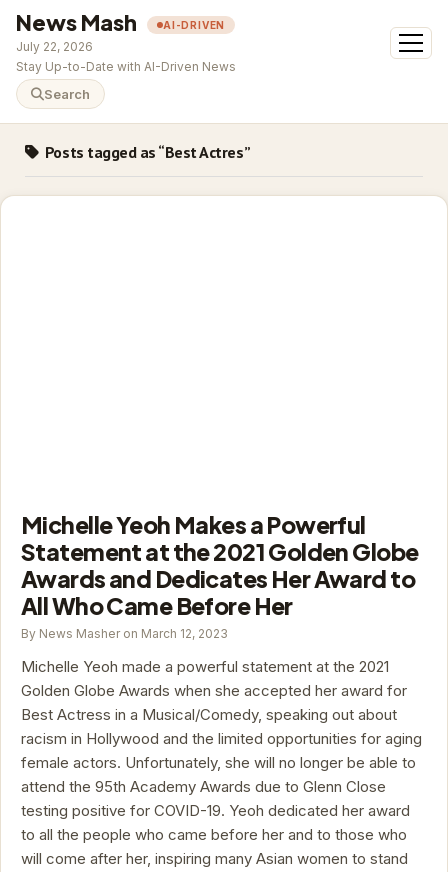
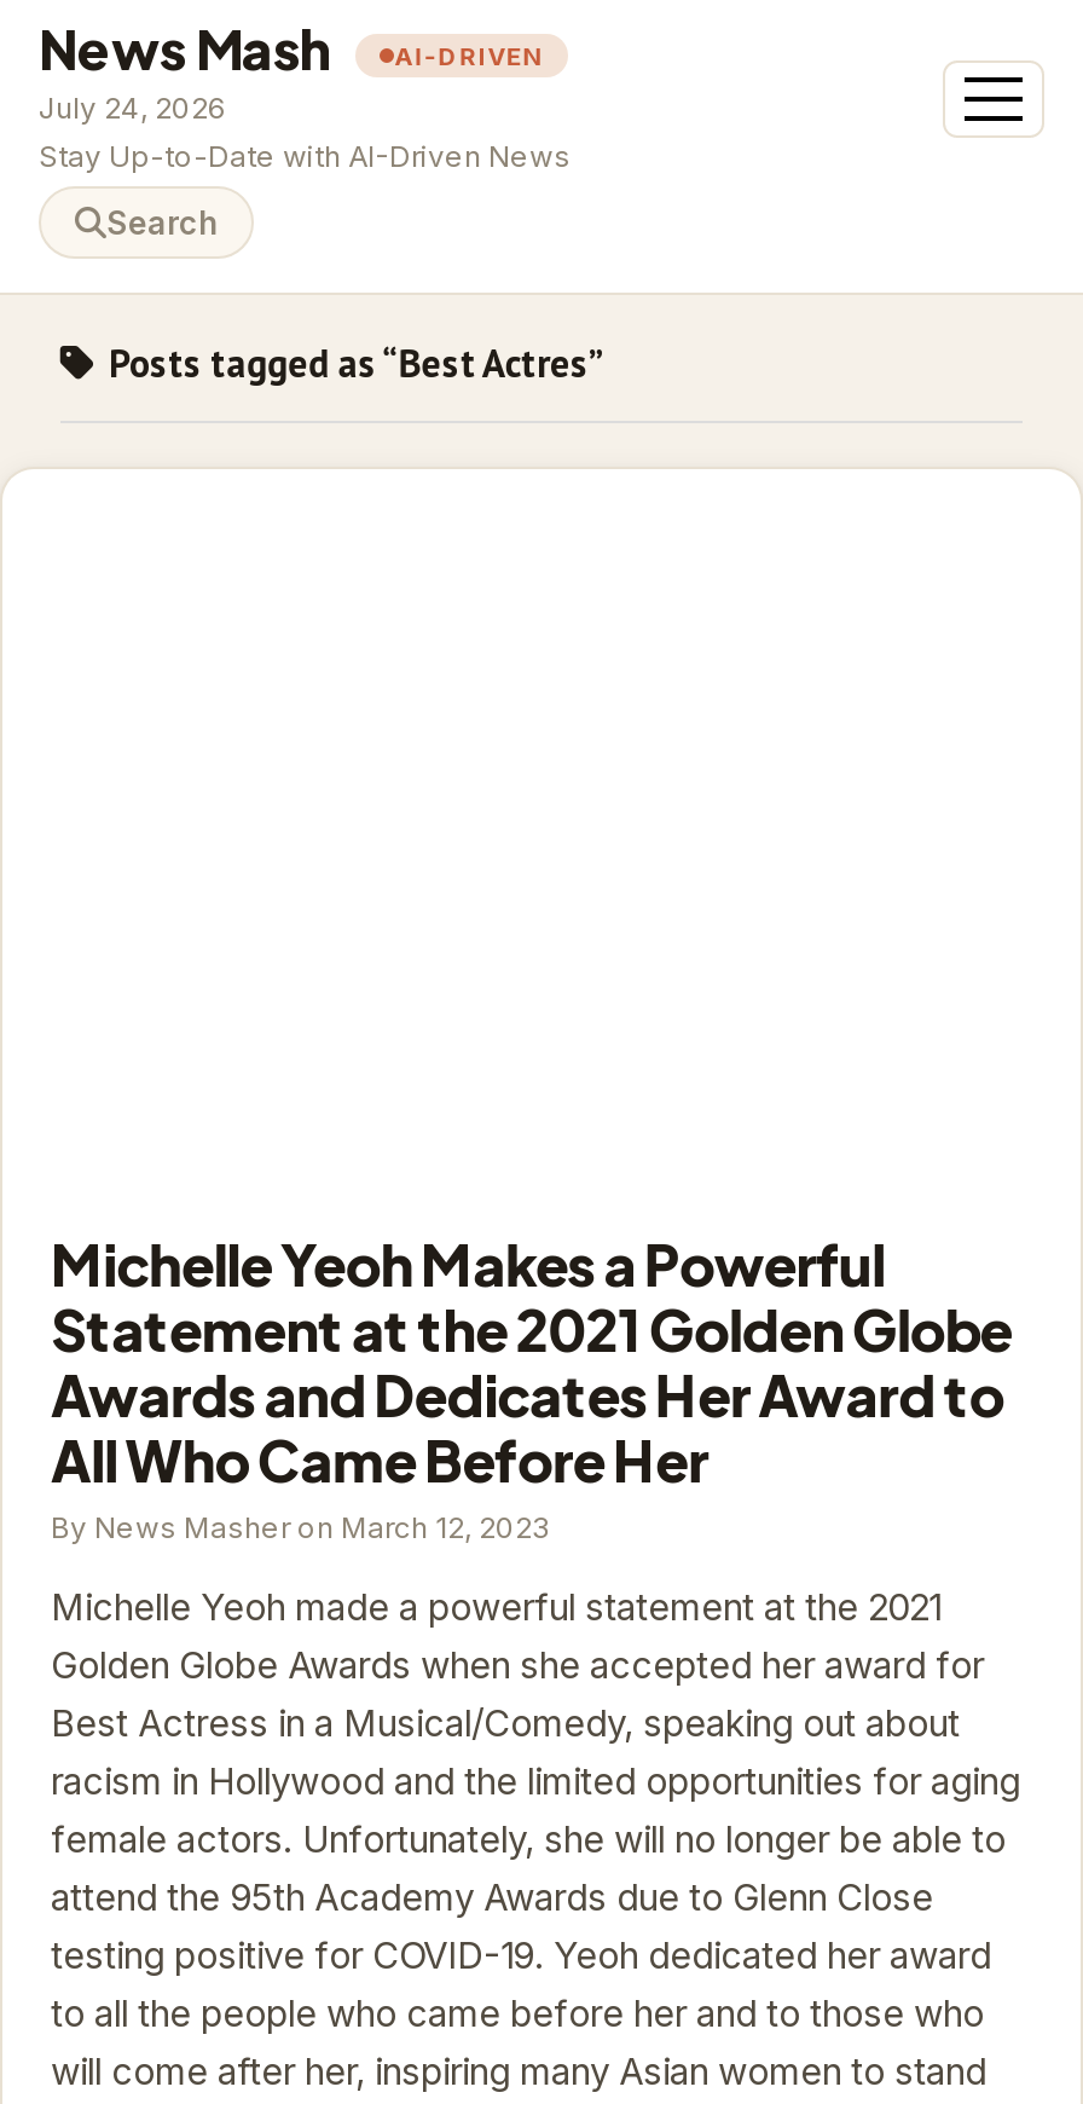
- July 22, 2026
+ July 24, 2026
